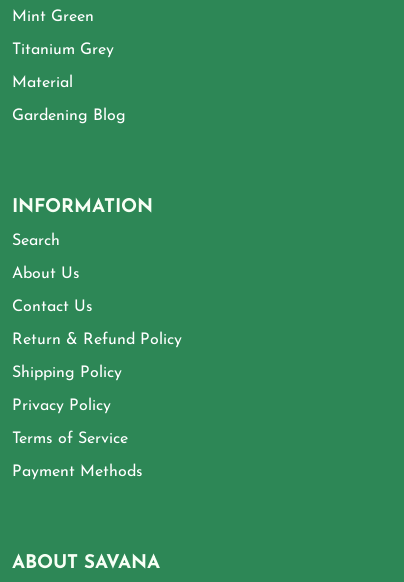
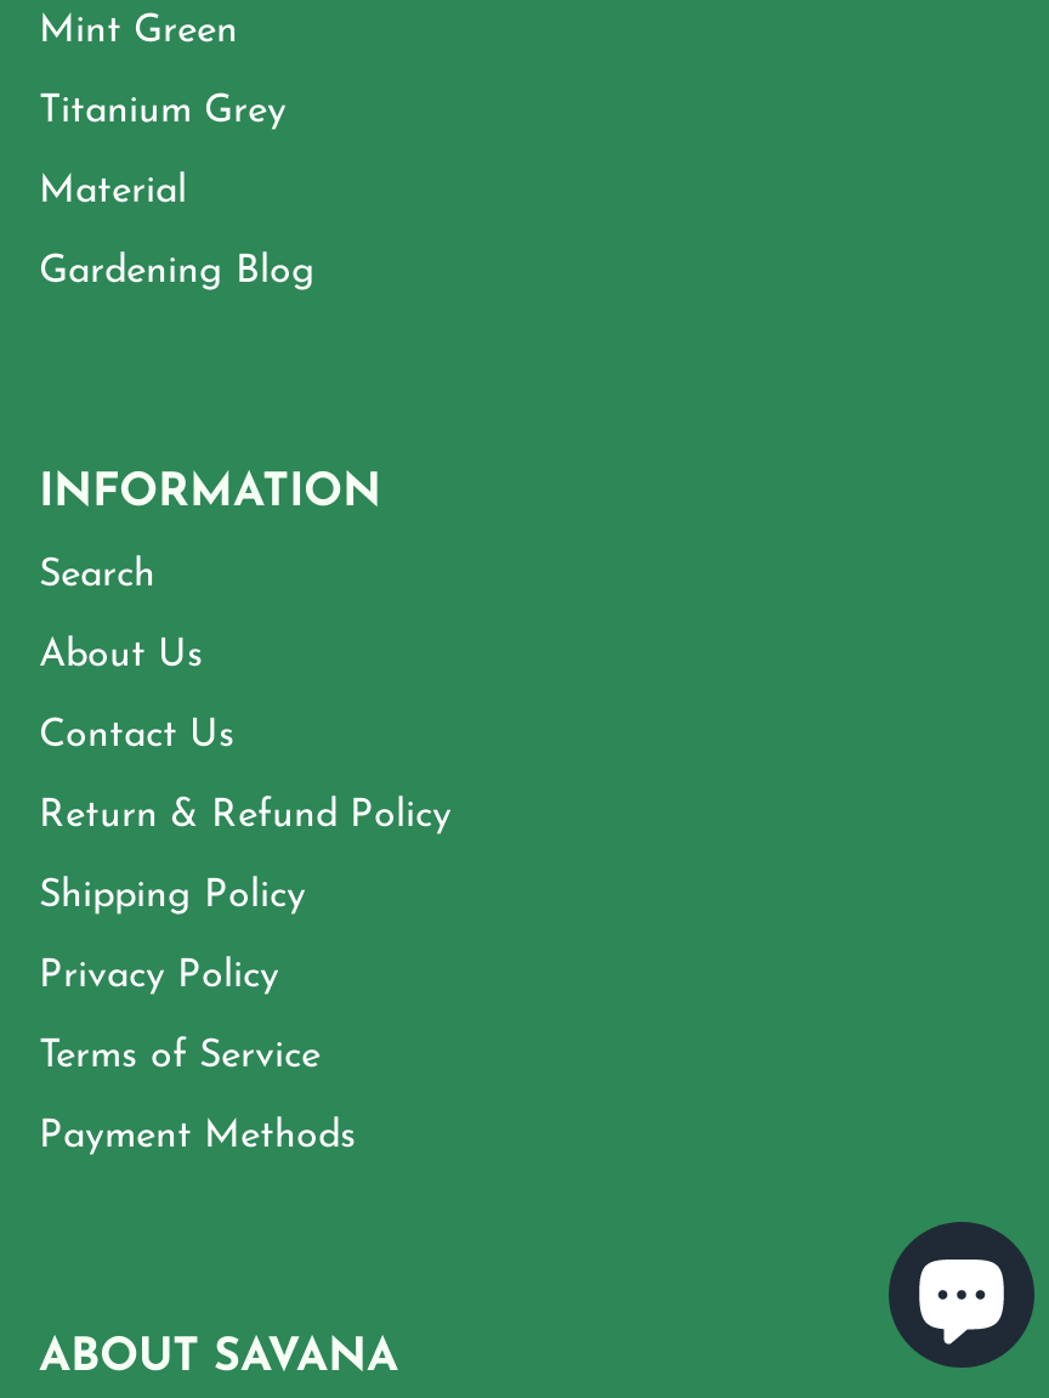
+ [image]
